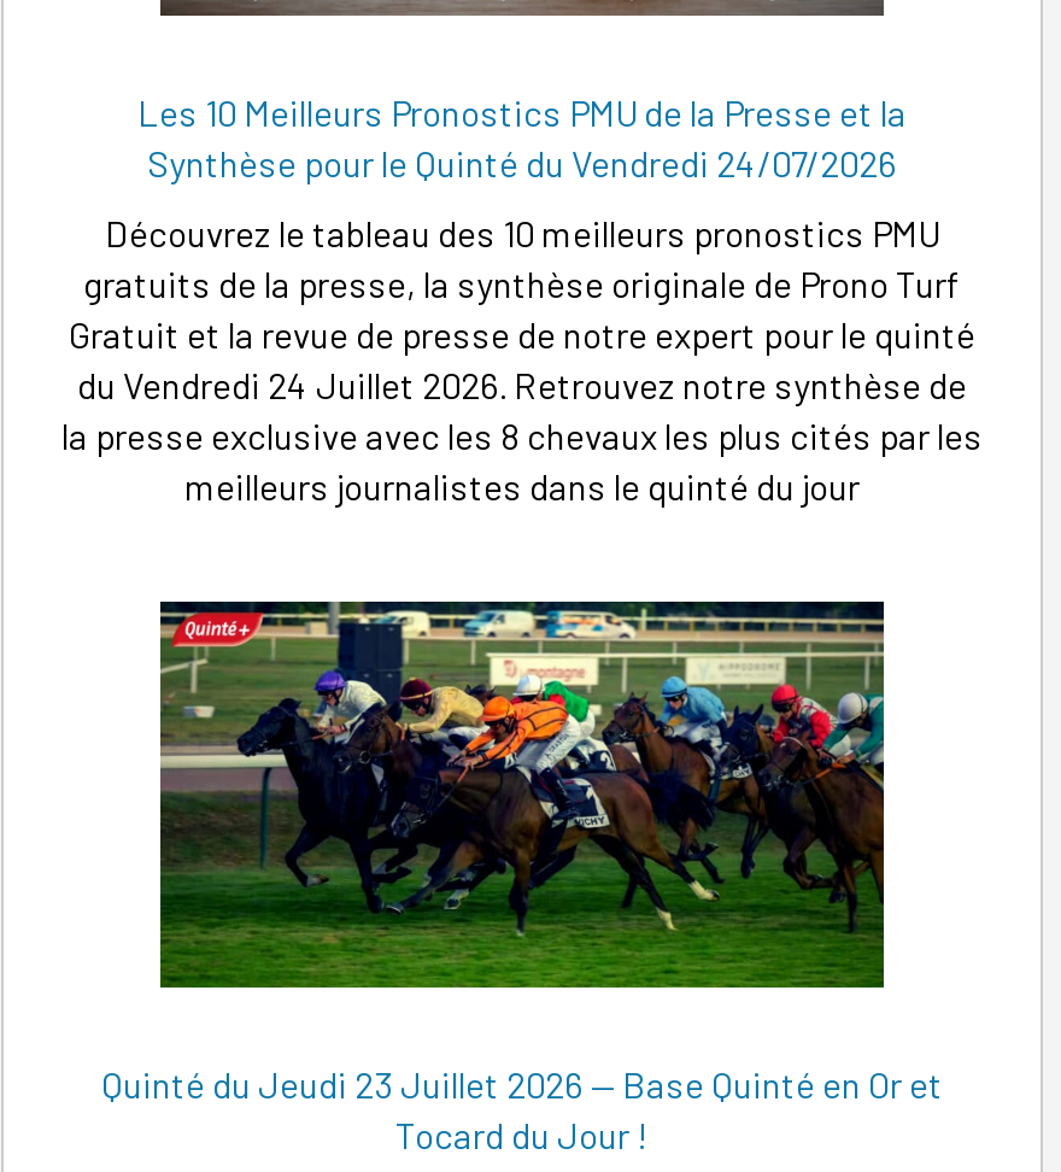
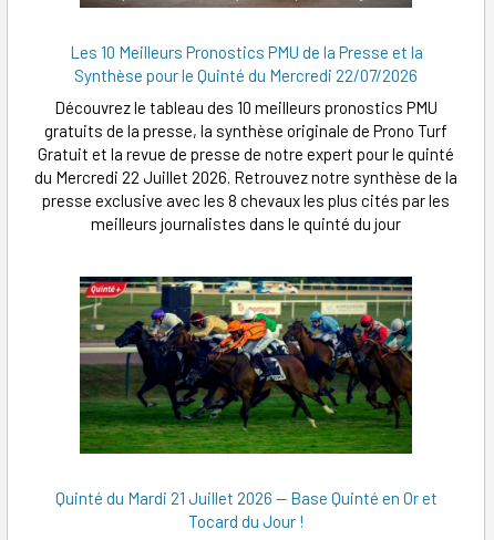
- Synthèse pour le Quinté du Vendredi 24/07/2026
+ Synthèse pour le Quinté du Mercredi 22/07/2026

- du Vendredi 24 Juillet 2026. Retrouvez notre synthèse de
- la presse exclusive avec les 8 chevaux les plus cités par les
+ du Mercredi 22 Juillet 2026. Retrouvez notre synthèse de la
+ presse exclusive avec les 8 chevaux les plus cités par les

- Quinté du Jeudi 23 Juillet 2026 — Base Quinté en Or et
+ Quinté du Mardi 21 Juillet 2026 — Base Quinté en Or et
